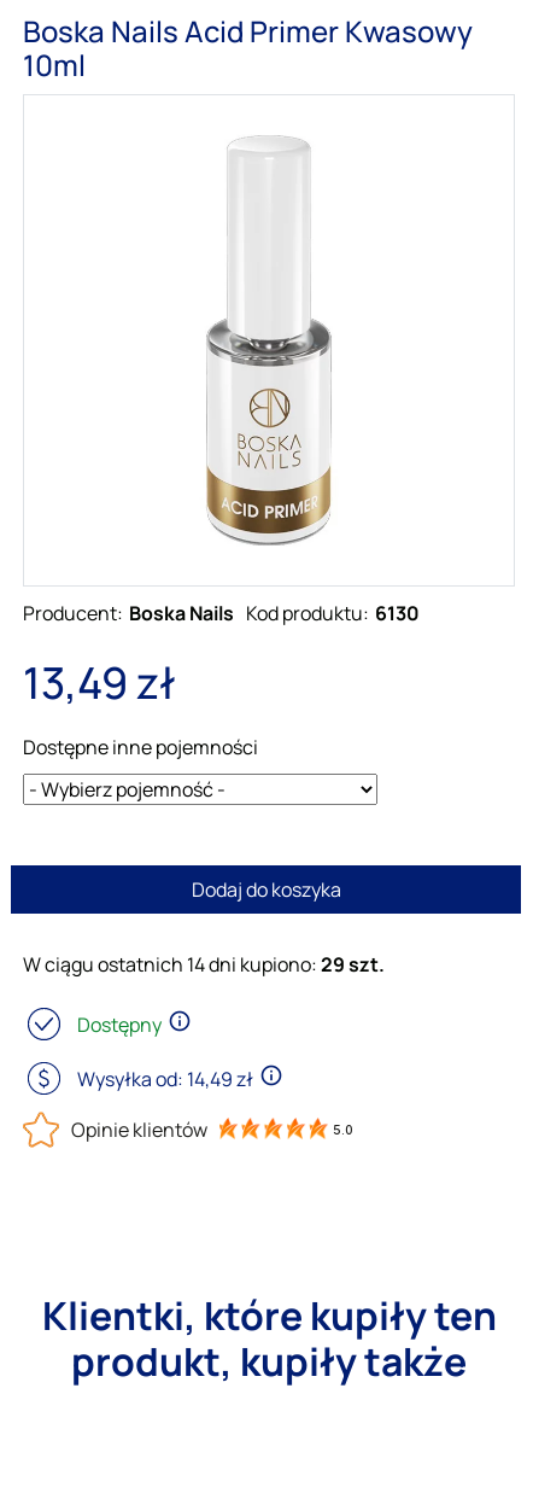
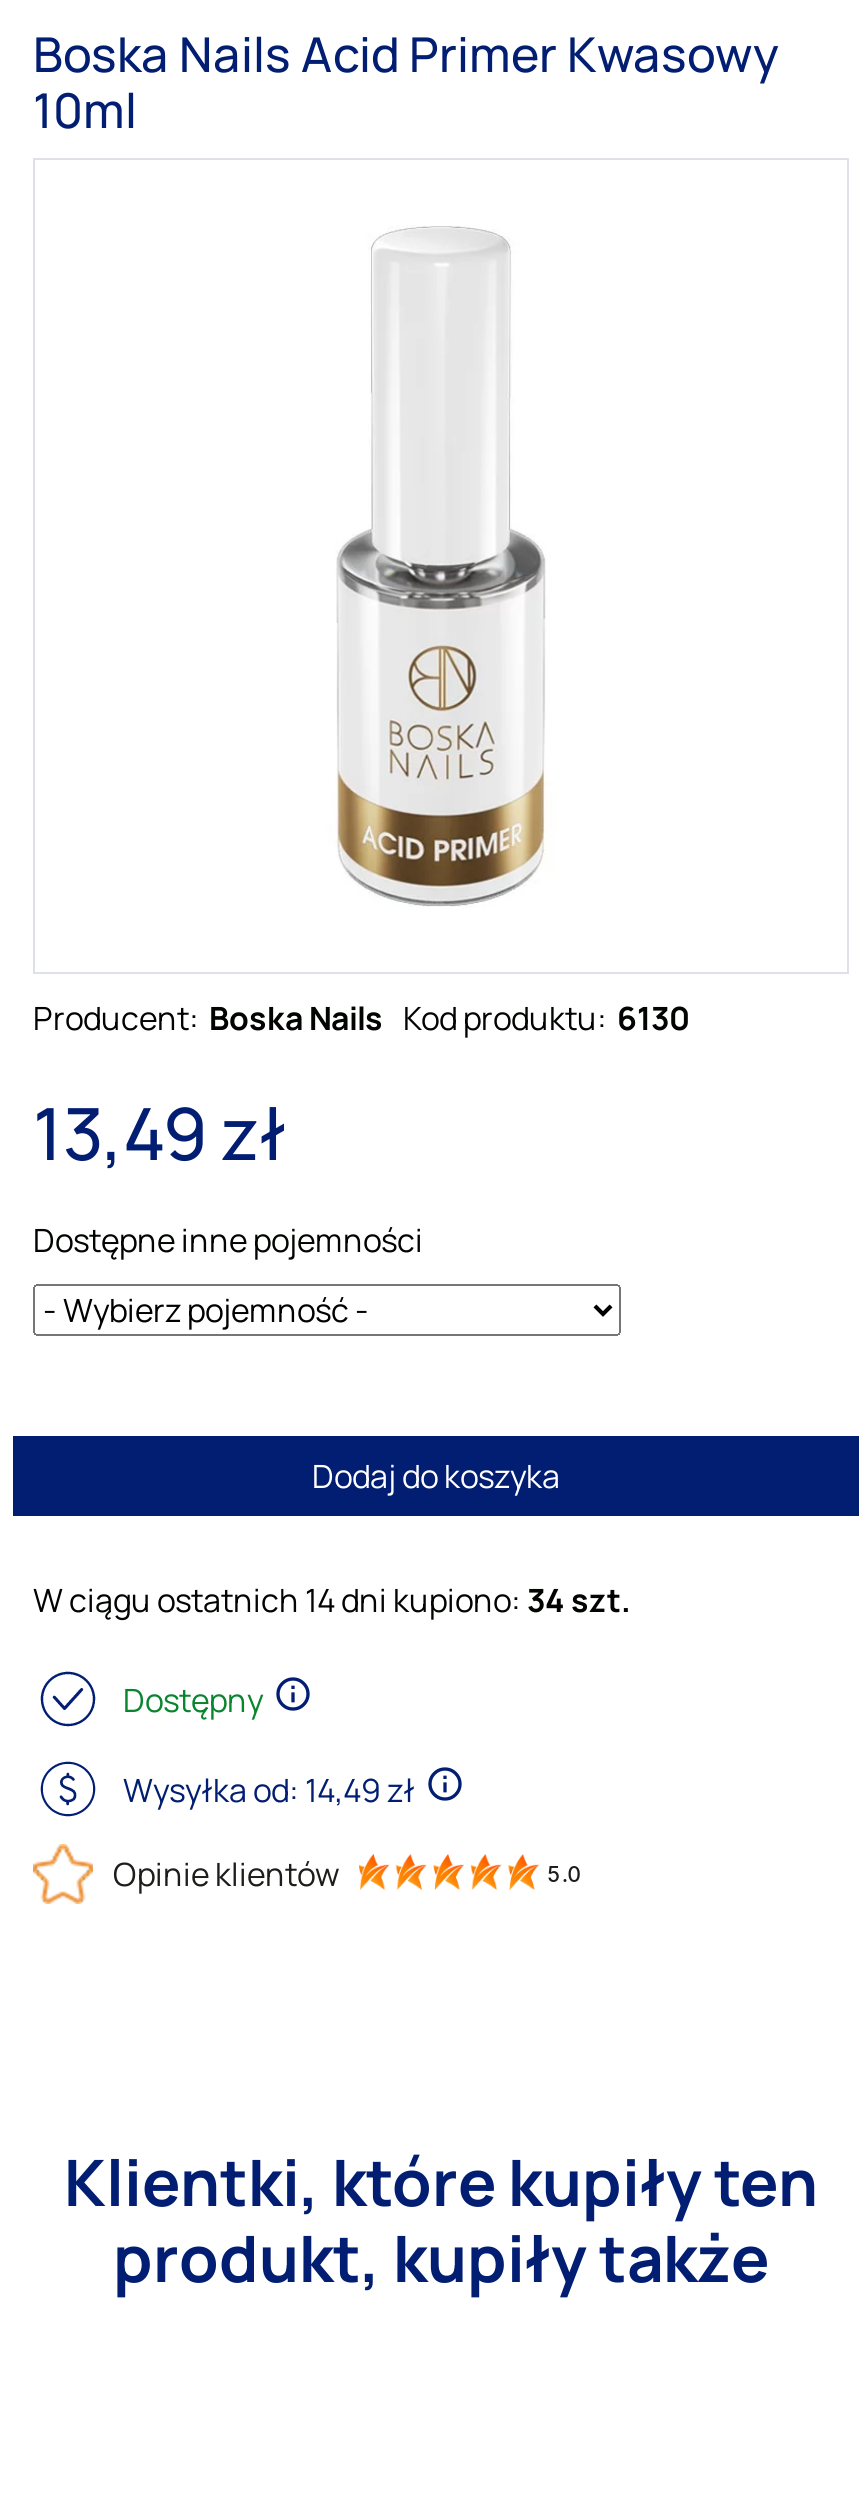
- W ciągu ostatnich 14 dni kupiono: 29 szt.
+ W ciągu ostatnich 14 dni kupiono: 34 szt.
